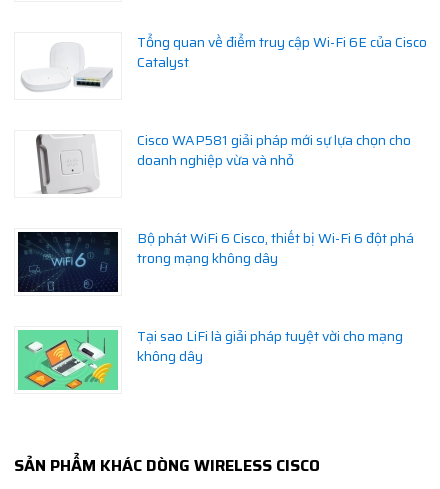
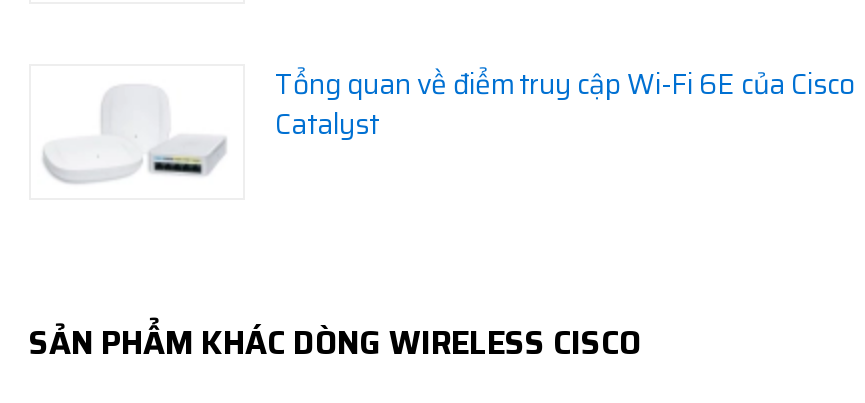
- [image]
- Cisco WAP581 giải pháp mới sự lựa chọn cho
- doanh nghiệp vừa và nhỏ

- [image]
- Bộ phát WiFi 6 Cisco, thiết bị Wi-Fi 6 đột phá
- trong mạng không dây

- [image]
- Tại sao LiFi là giải pháp tuyệt vời cho mạng
- không dây
